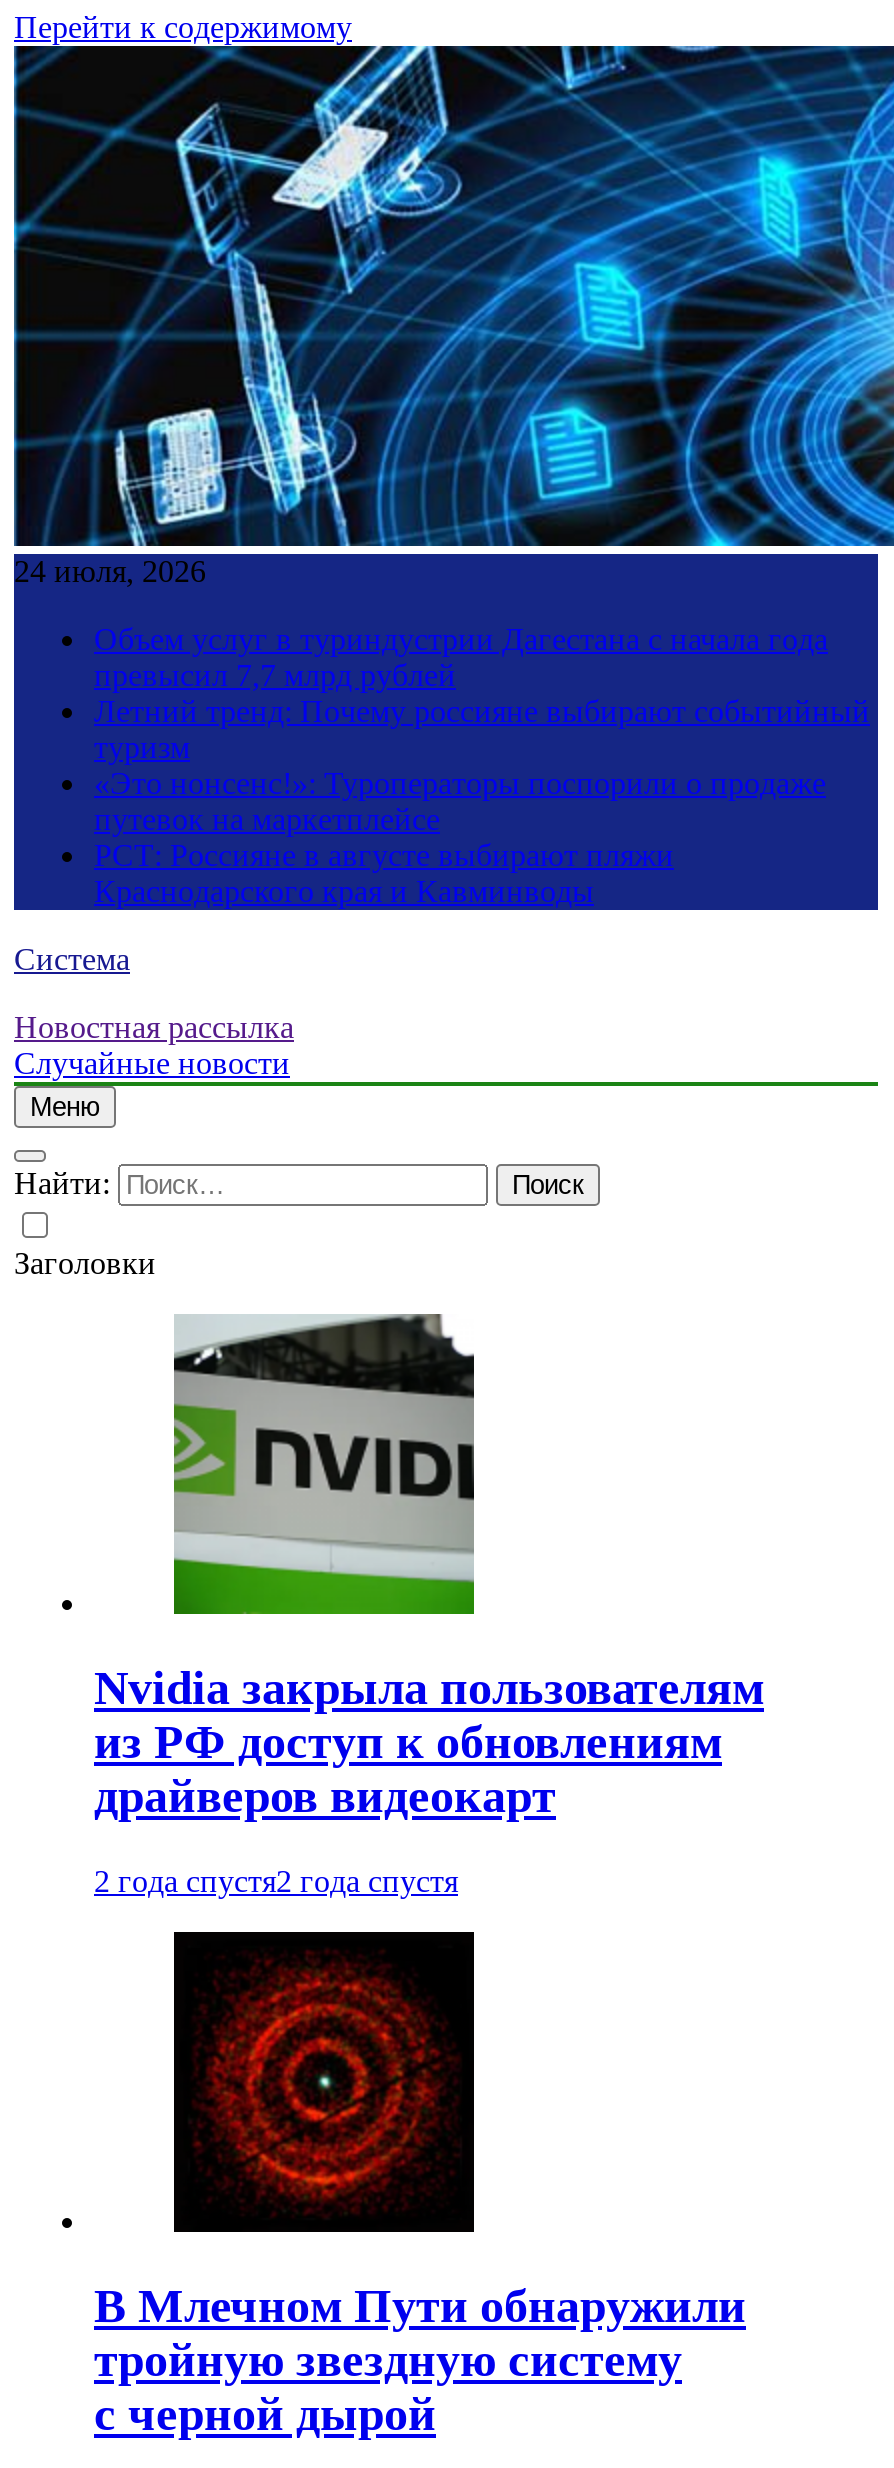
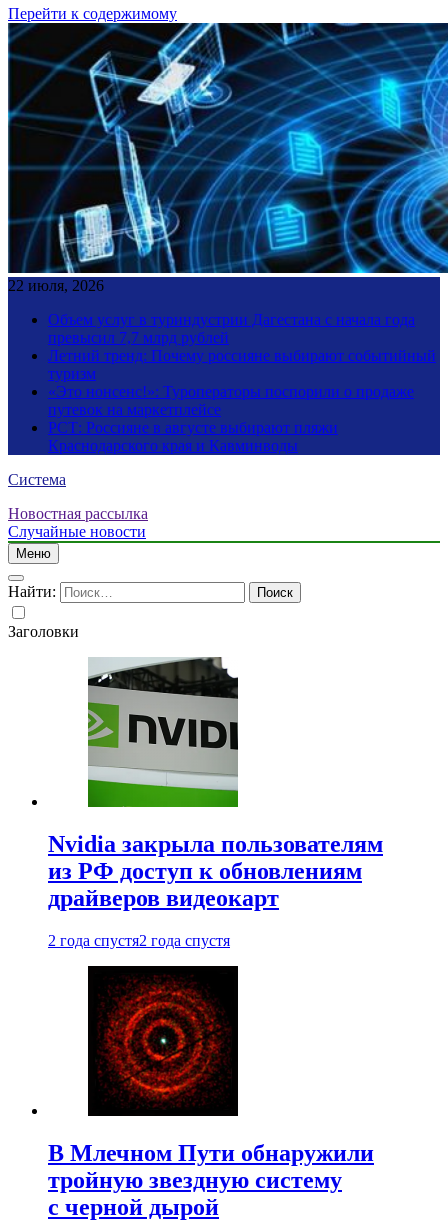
- 24 июля, 2026
+ 22 июля, 2026
